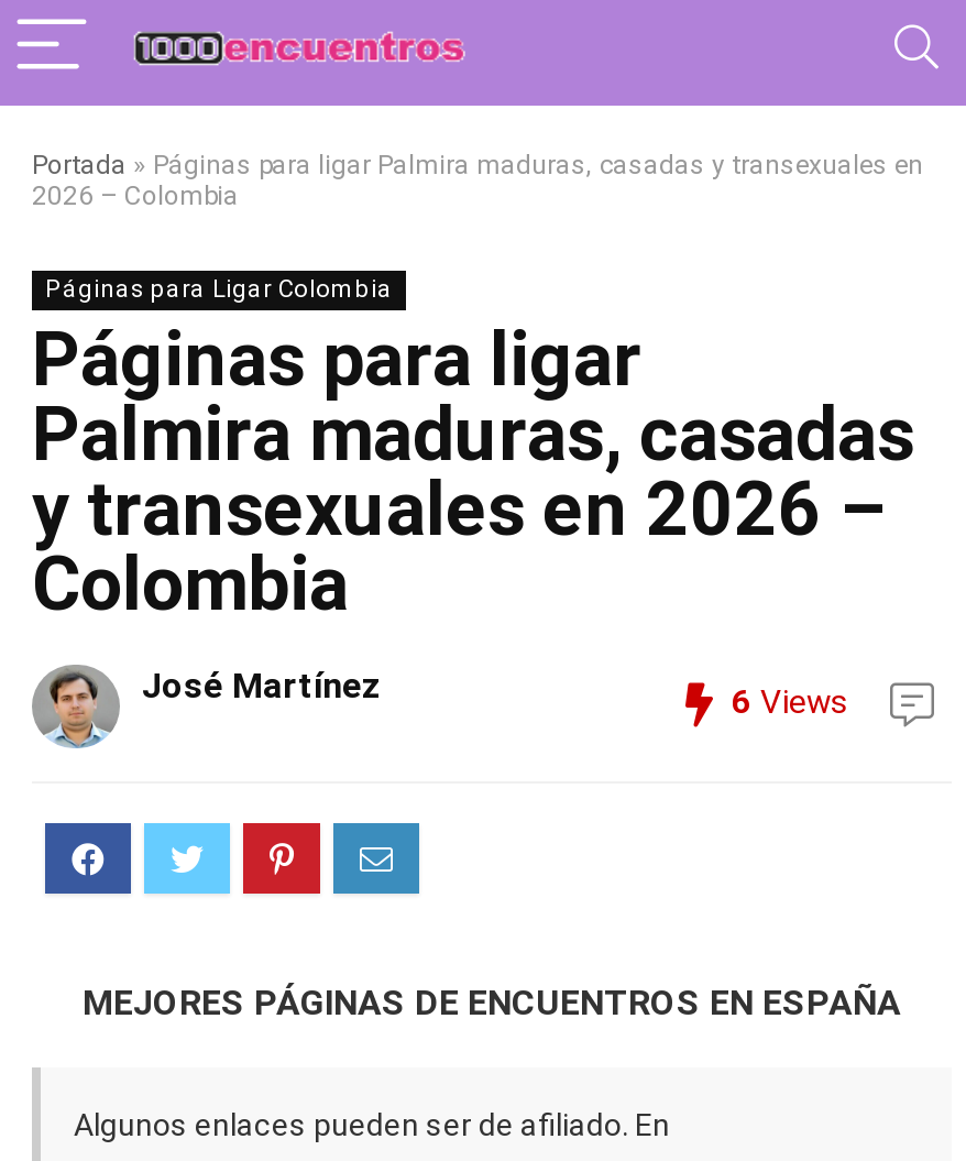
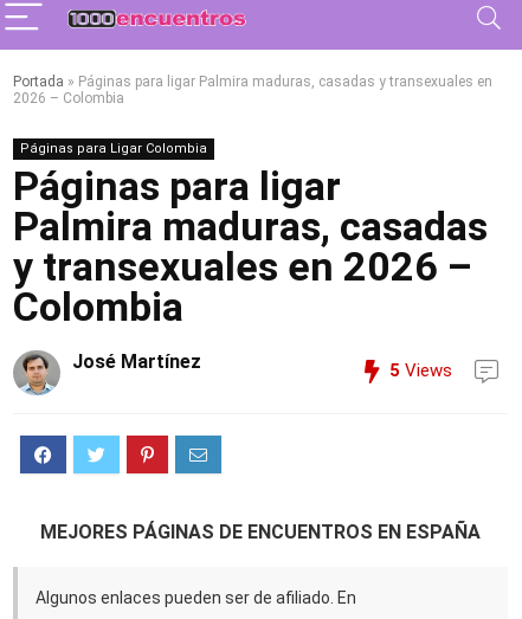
- 6 Views
+ 5 Views
